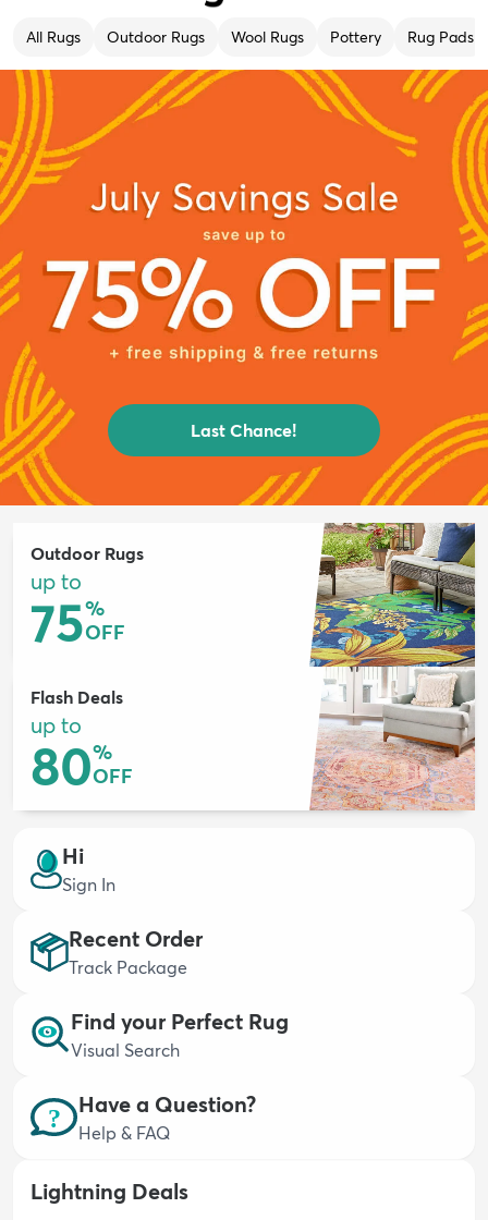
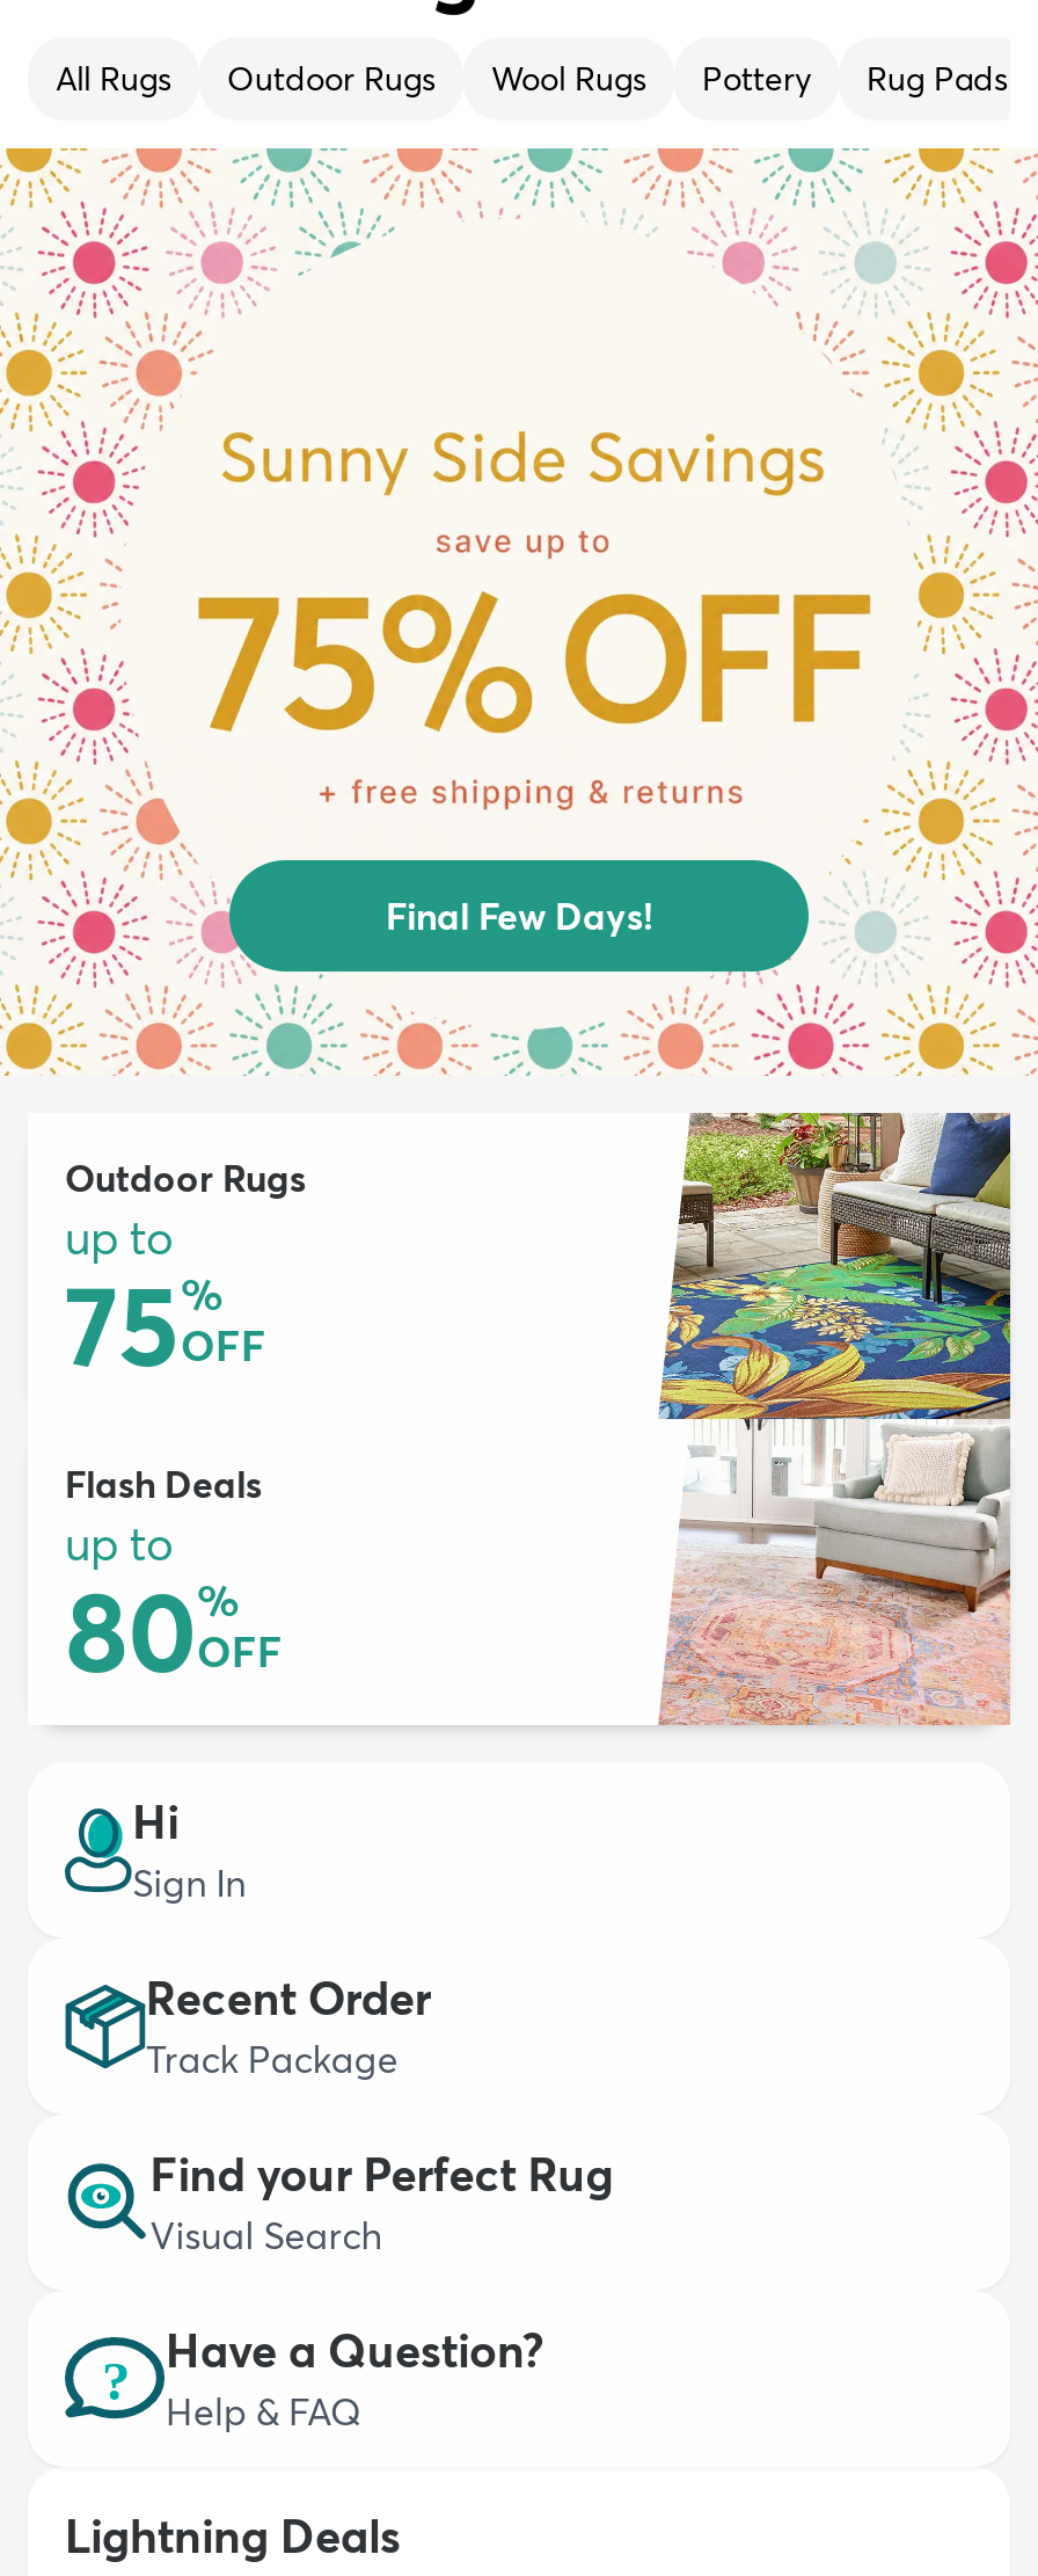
- [image]
- Last Chance!
+ [image]
+ Final Few Days!
